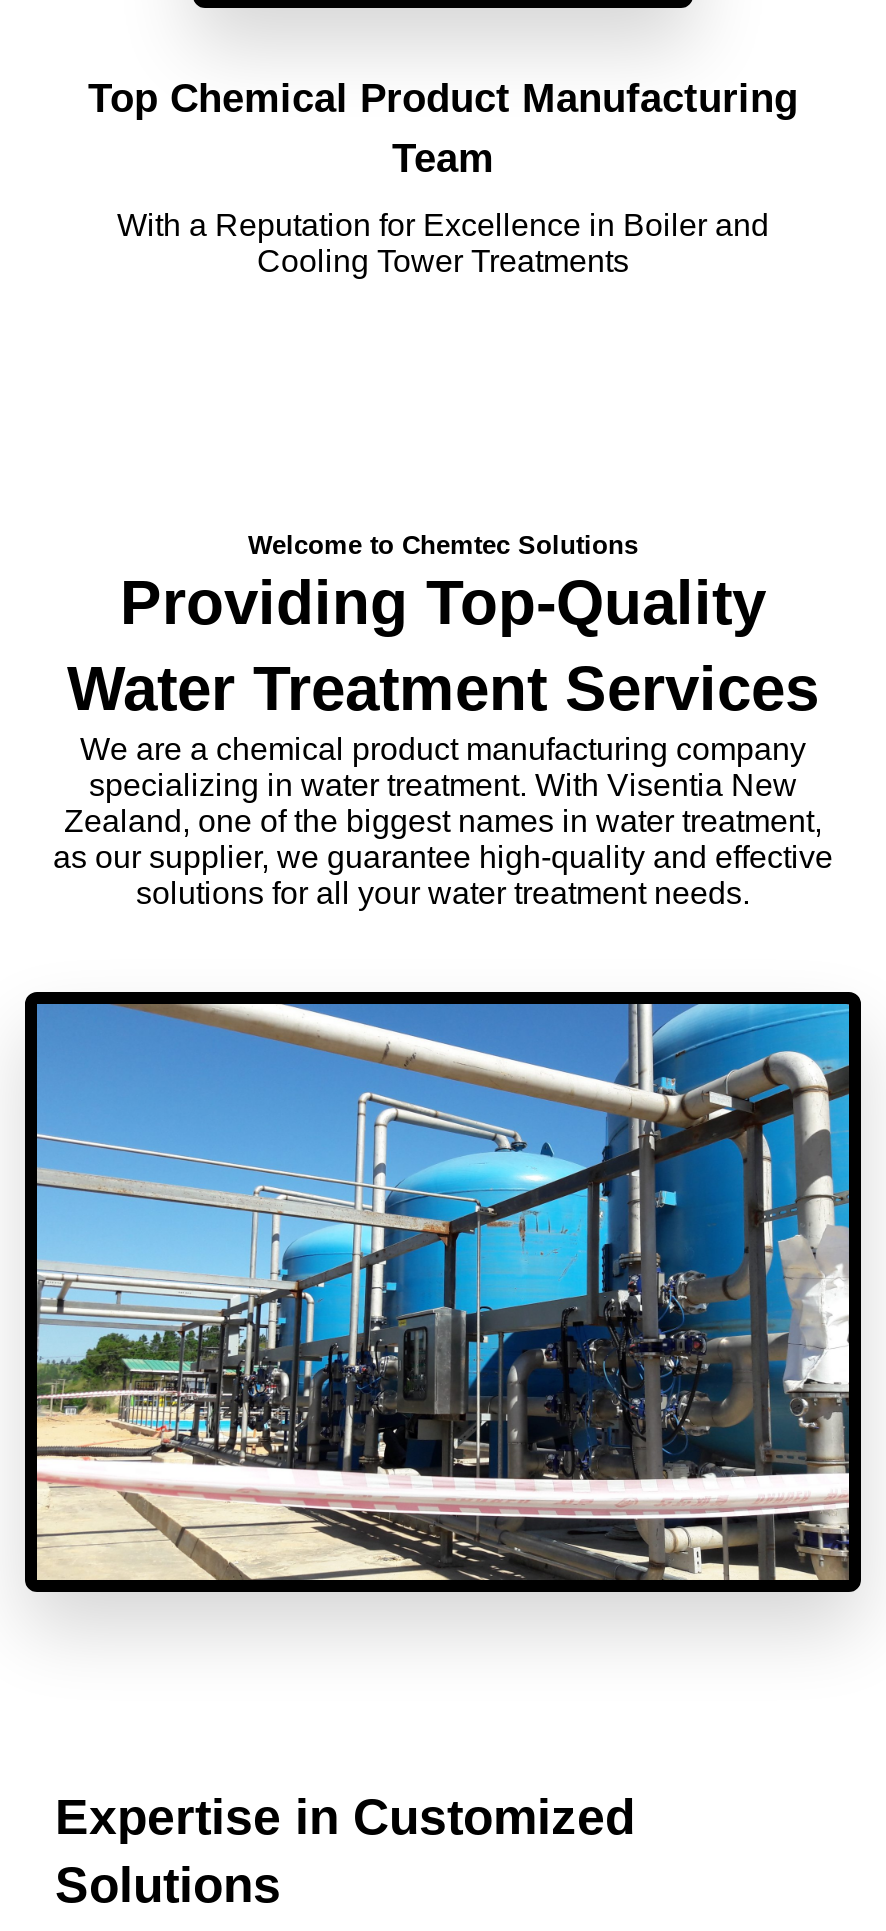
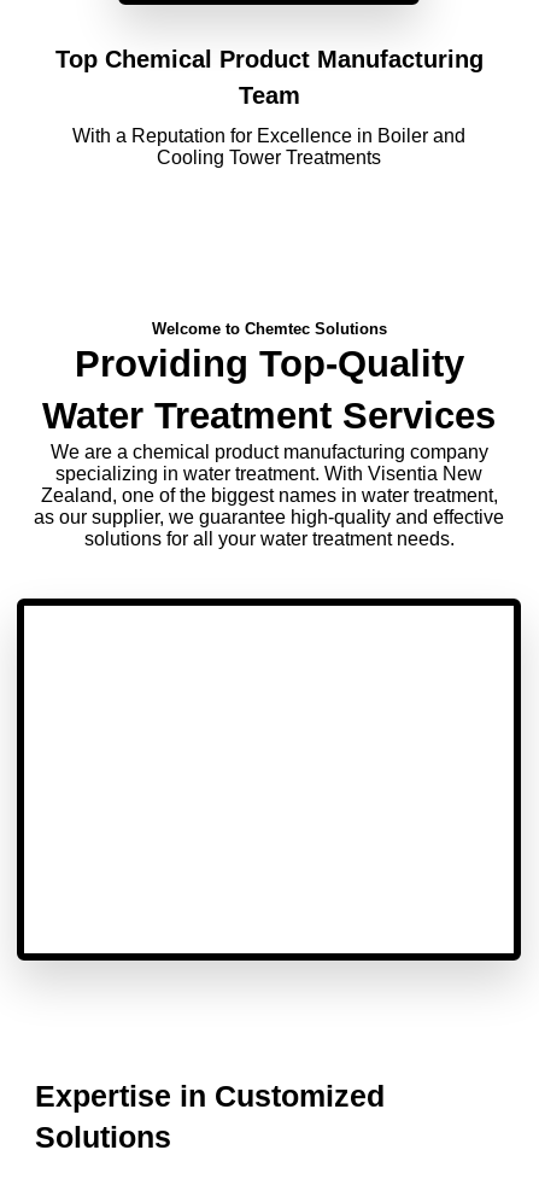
- [image]
